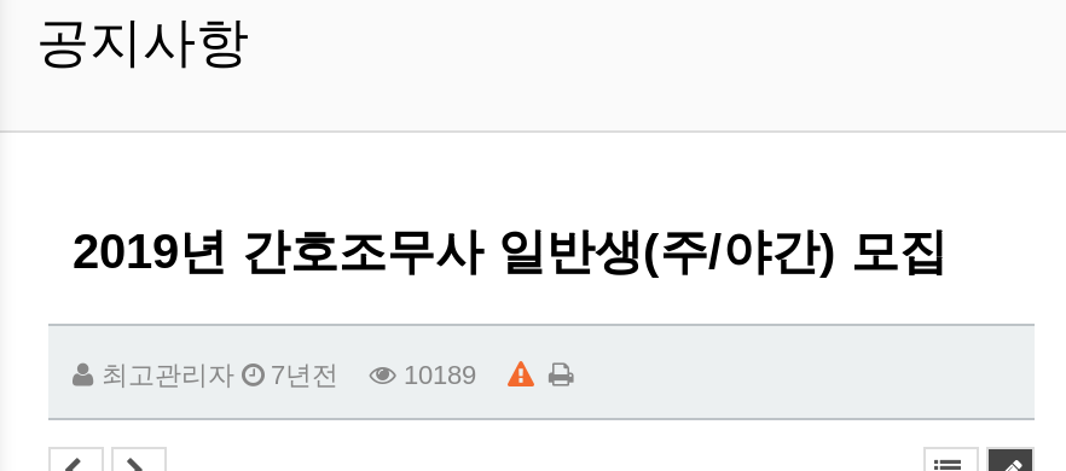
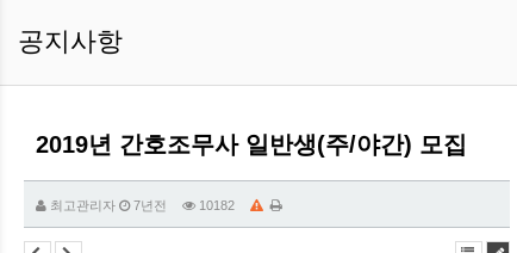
- 10189
+ 10182
